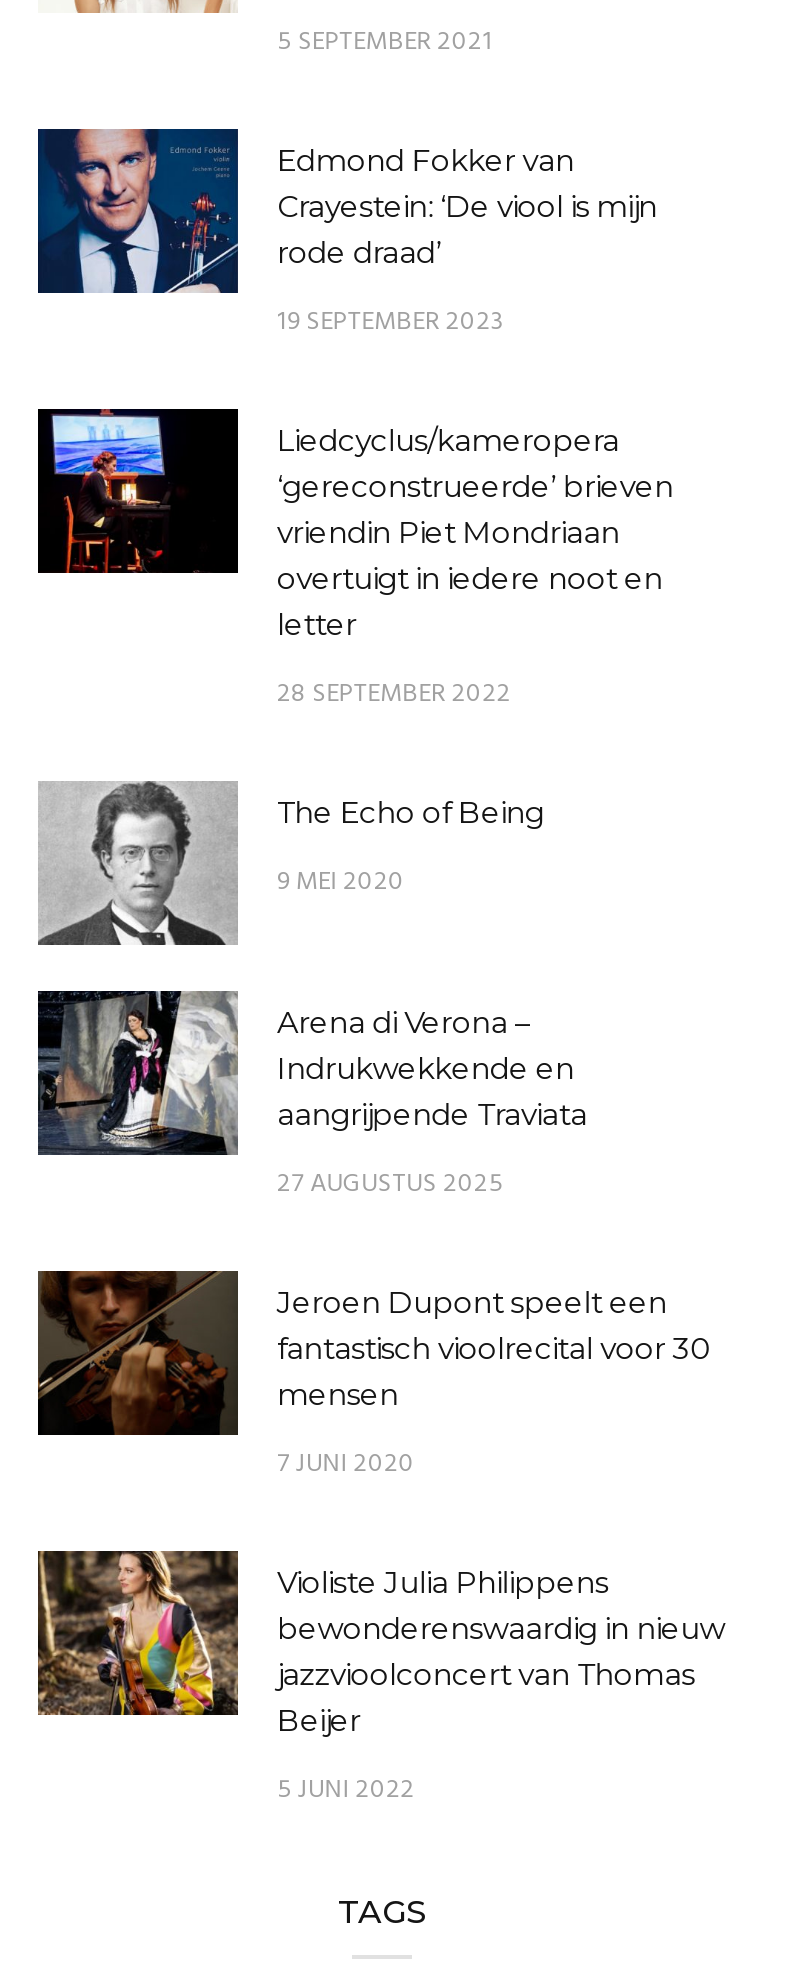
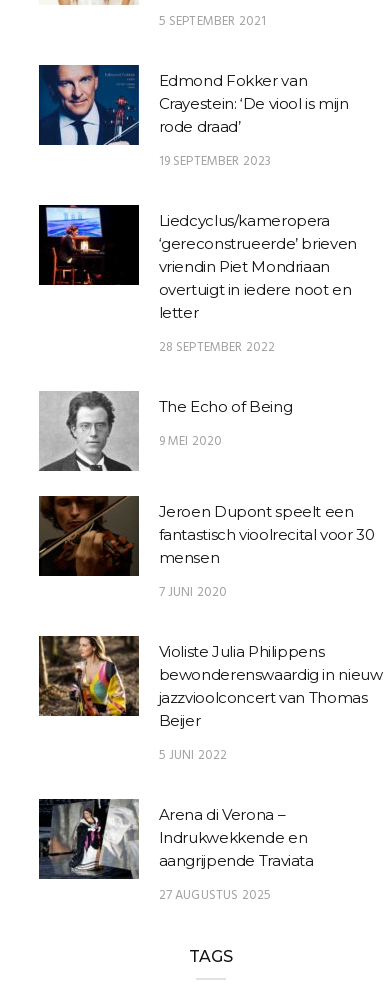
moved down: [image] | Arena di Verona – | Indrukwekkende en | aangrijpende Traviata | 27 AUGUSTUS 2025

moved up: [image] | Jeroen Dupont speelt een | fantastisch vioolrecital voor 30 | ... | Beijer | 5 JUNI 2022
